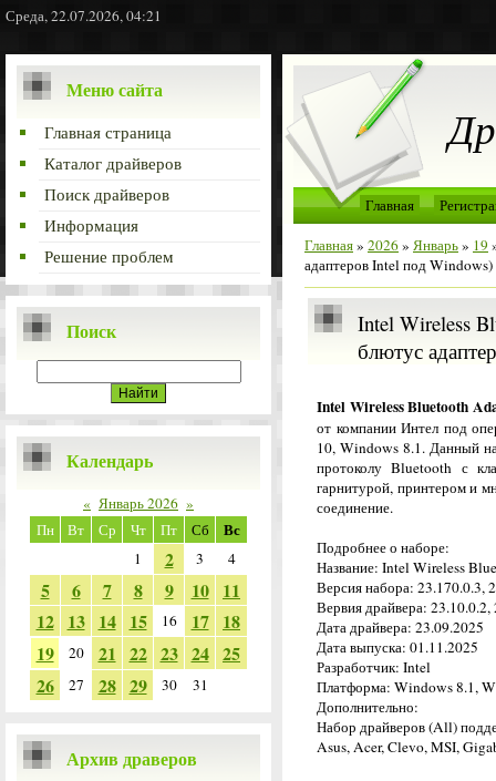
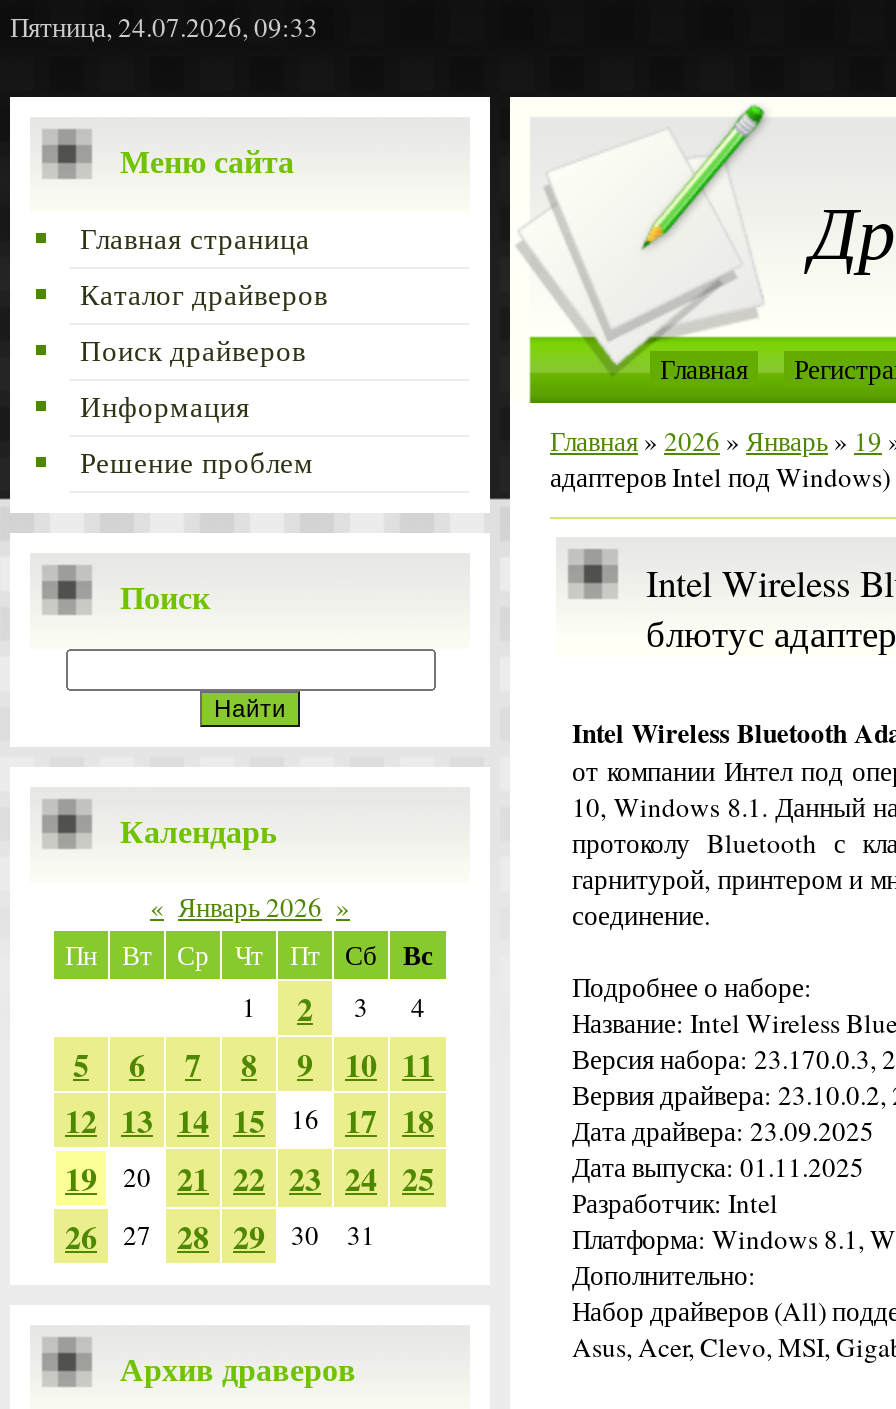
- Среда, 22.07.2026, 04:21
+ Пятница, 24.07.2026, 09:33
